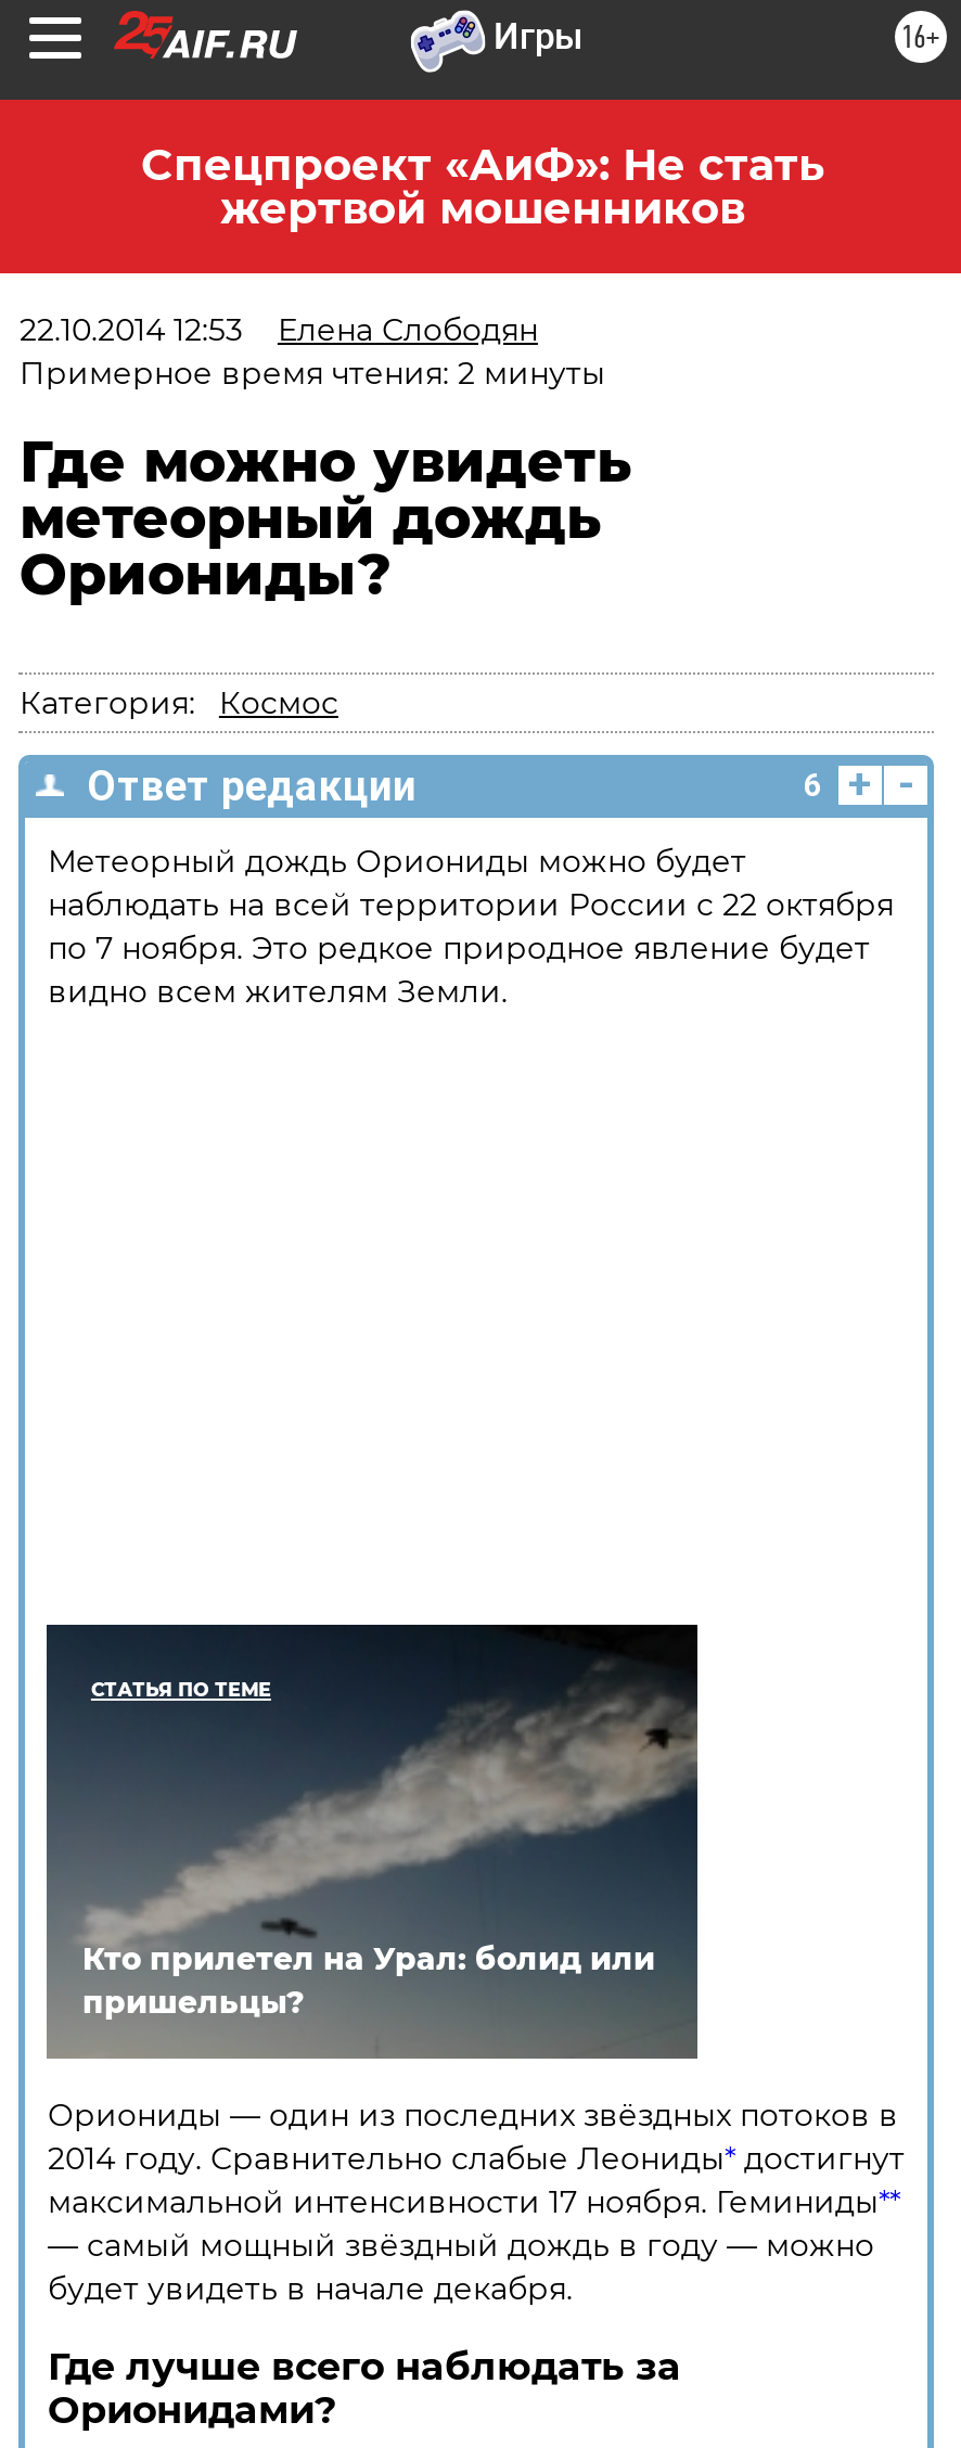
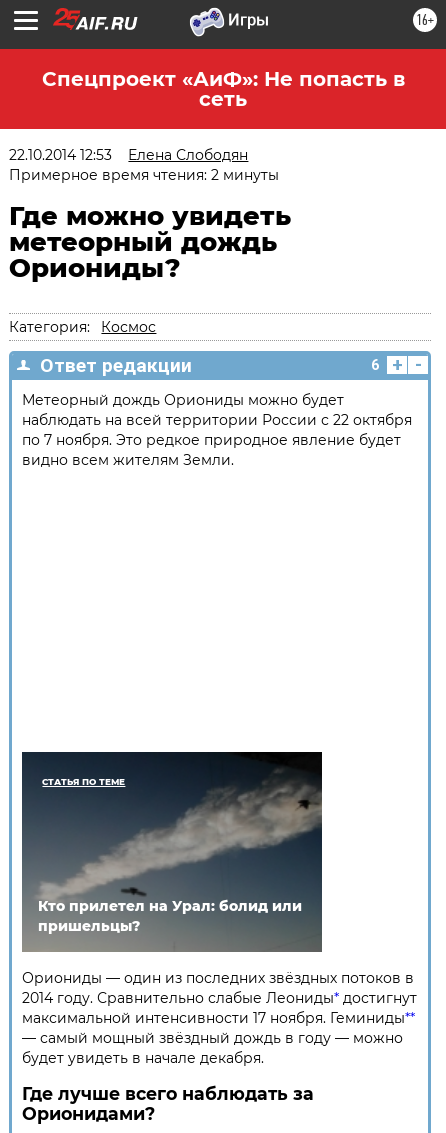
- Спецпроект «АиФ»: Не стать
- жертвой мошенников
+ Спецпроект «АиФ»: Не попасть в
+ сеть
